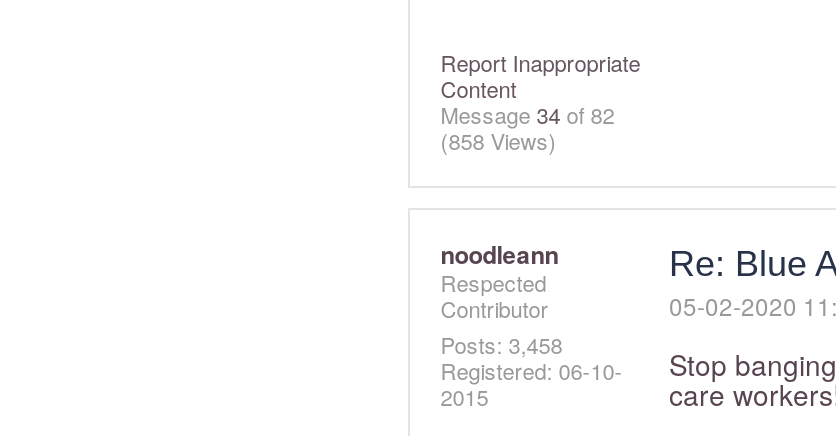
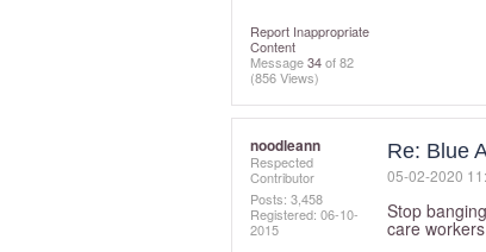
- (858 Views)
+ (856 Views)
